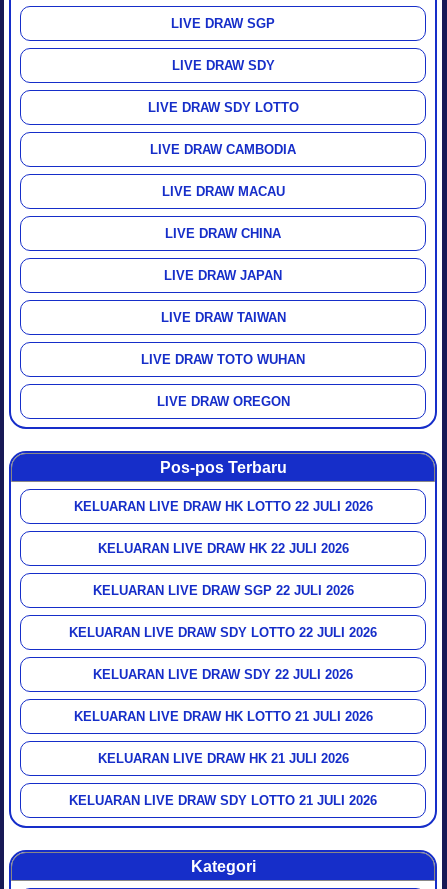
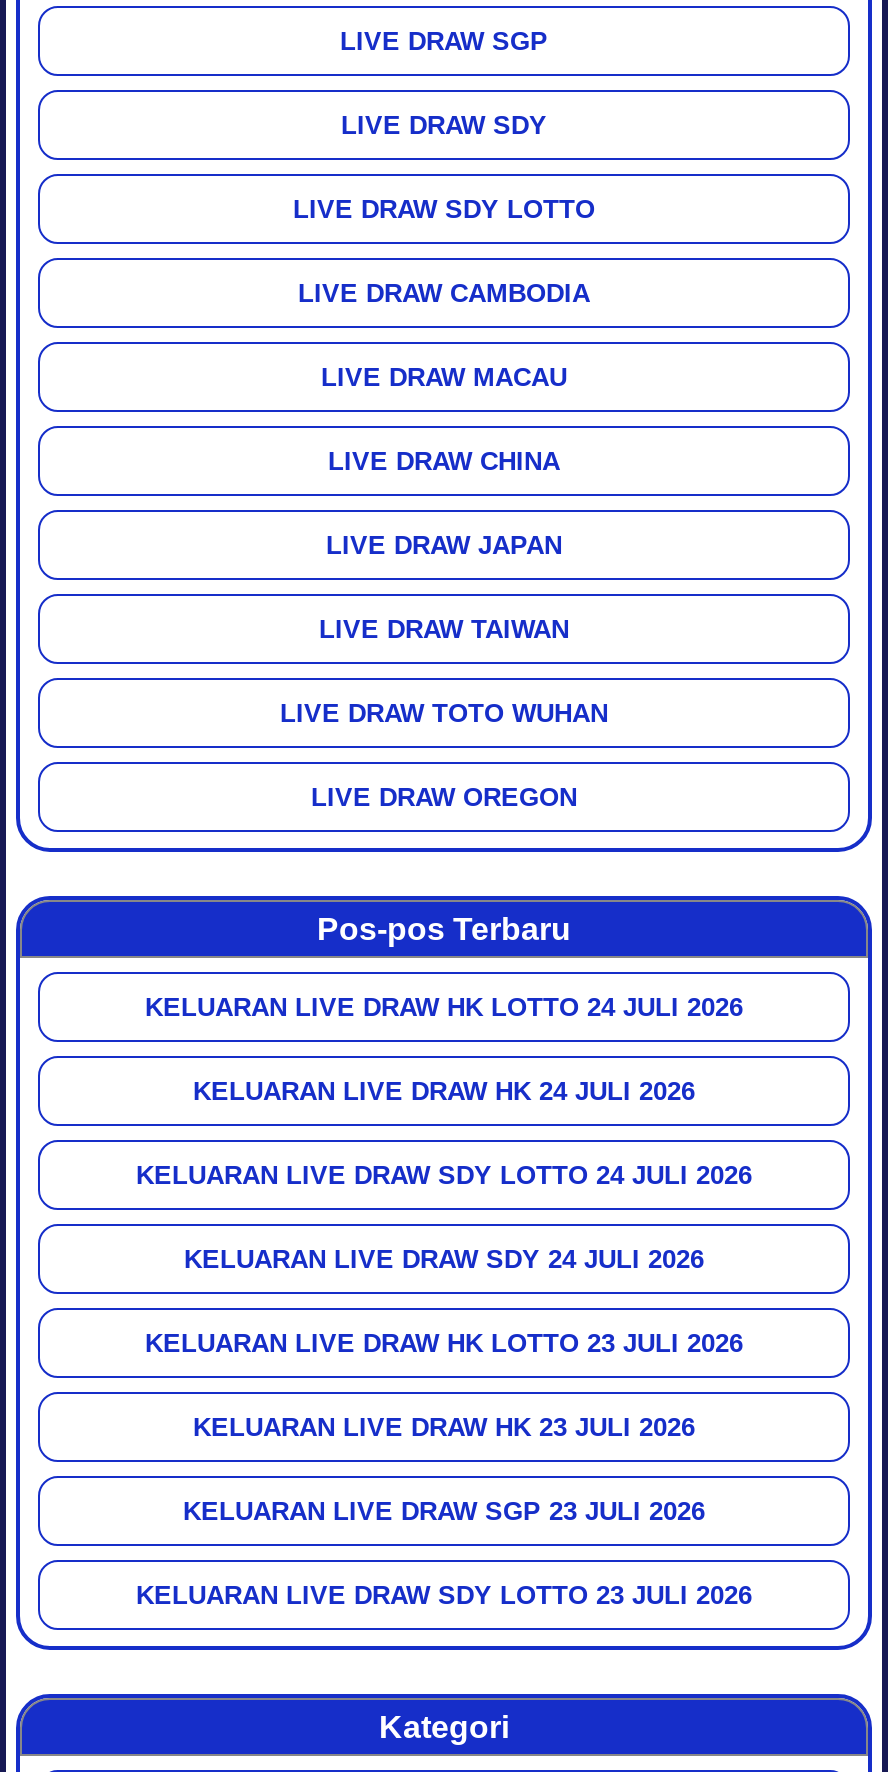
- KELUARAN LIVE DRAW HK LOTTO 22 JULI 2026
+ KELUARAN LIVE DRAW HK LOTTO 24 JULI 2026

- KELUARAN LIVE DRAW HK 22 JULI 2026
+ KELUARAN LIVE DRAW HK 24 JULI 2026

- KELUARAN LIVE DRAW SGP 22 JULI 2026
+ KELUARAN LIVE DRAW SDY LOTTO 24 JULI 2026

- KELUARAN LIVE DRAW SDY LOTTO 22 JULI 2026
+ KELUARAN LIVE DRAW SDY 24 JULI 2026

- KELUARAN LIVE DRAW SDY 22 JULI 2026
+ KELUARAN LIVE DRAW HK LOTTO 23 JULI 2026

- KELUARAN LIVE DRAW HK LOTTO 21 JULI 2026
+ KELUARAN LIVE DRAW HK 23 JULI 2026

- KELUARAN LIVE DRAW HK 21 JULI 2026
+ KELUARAN LIVE DRAW SGP 23 JULI 2026

- KELUARAN LIVE DRAW SDY LOTTO 21 JULI 2026
+ KELUARAN LIVE DRAW SDY LOTTO 23 JULI 2026
